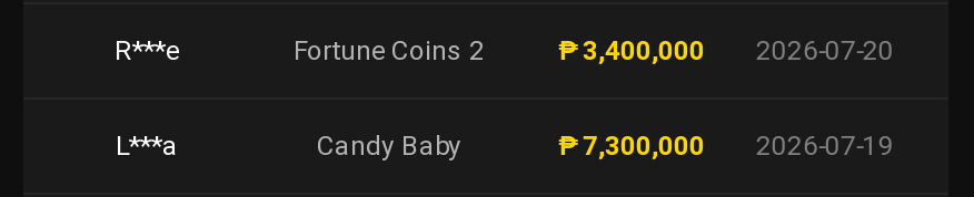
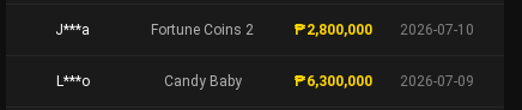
- R***e
+ J***a

- ₱3,400,000
- 2026-07-20
+ ₱2,800,000
+ 2026-07-10

- L***a
+ L***o

- ₱7,300,000
- 2026-07-19
+ ₱6,300,000
+ 2026-07-09
